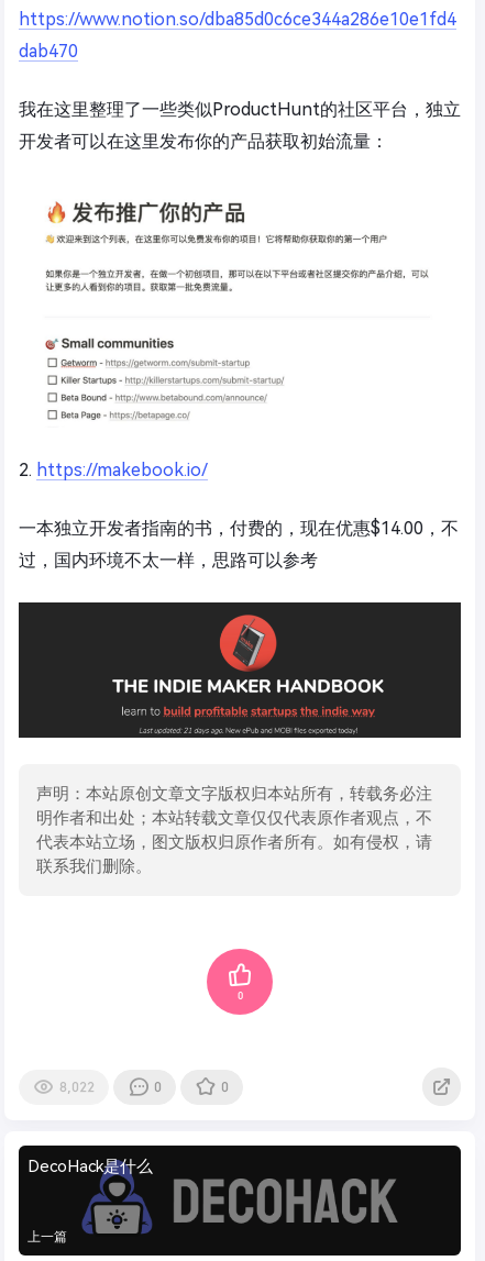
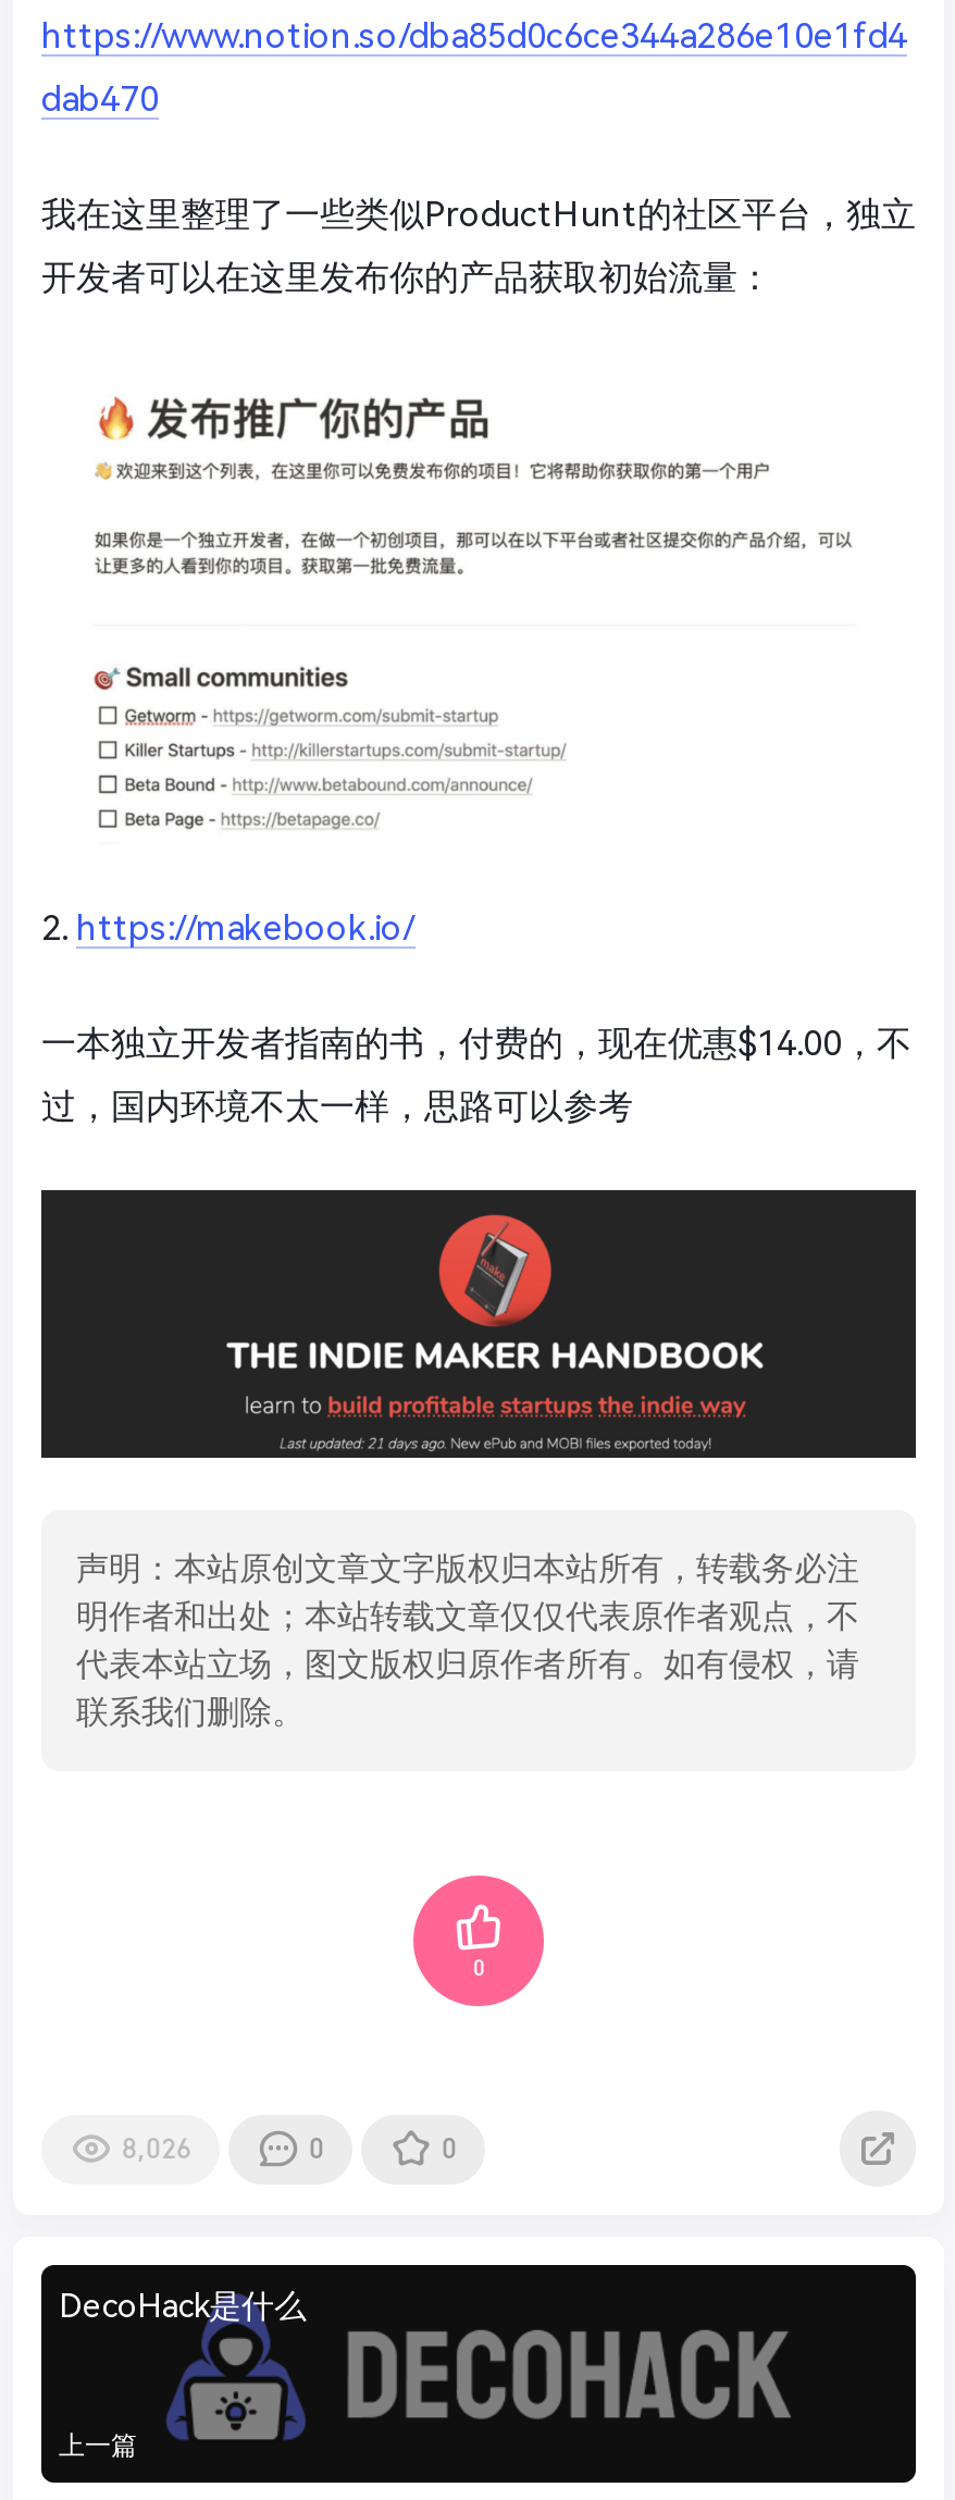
- 8,022
+ 8,026
